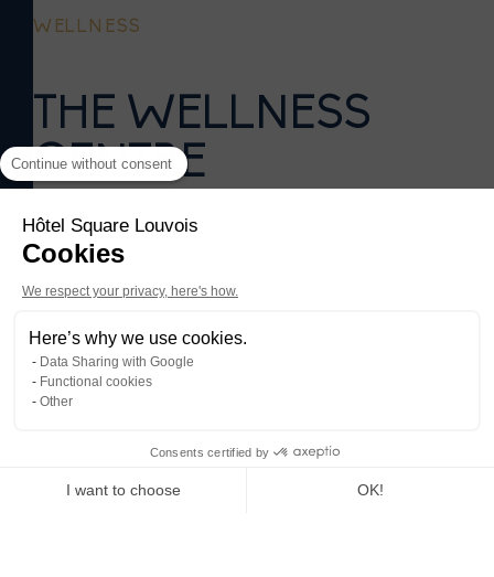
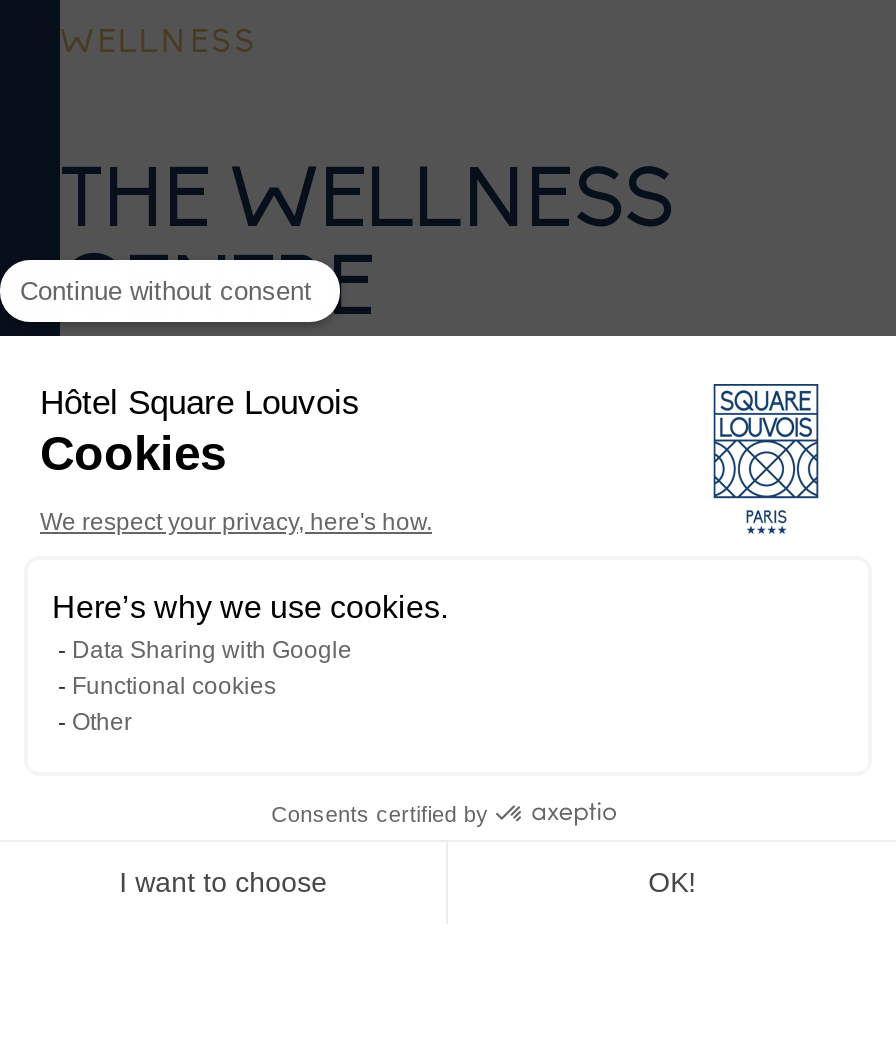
+ [image]
